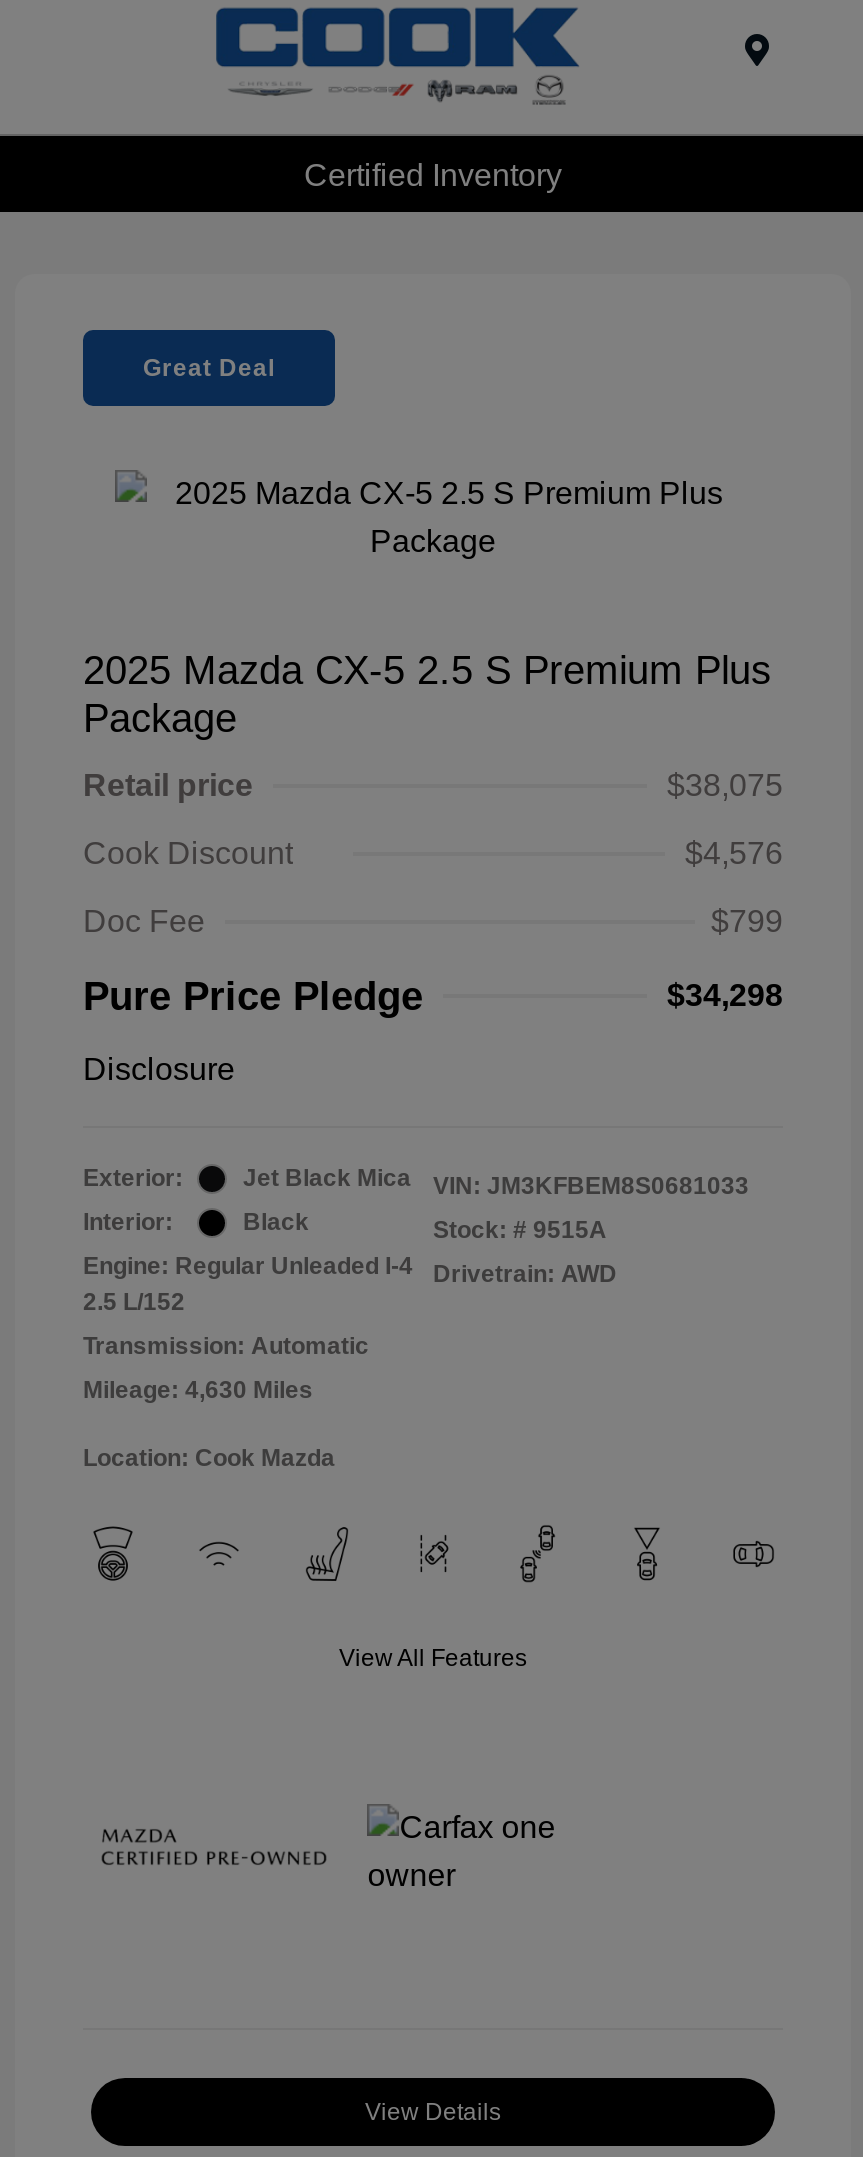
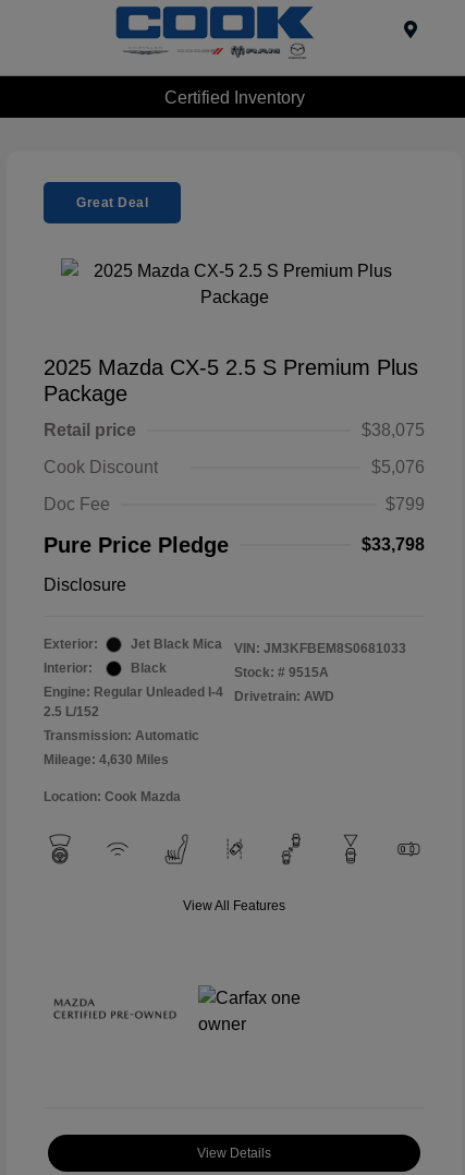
- $4,576
+ $5,076

- $34,298
+ $33,798
